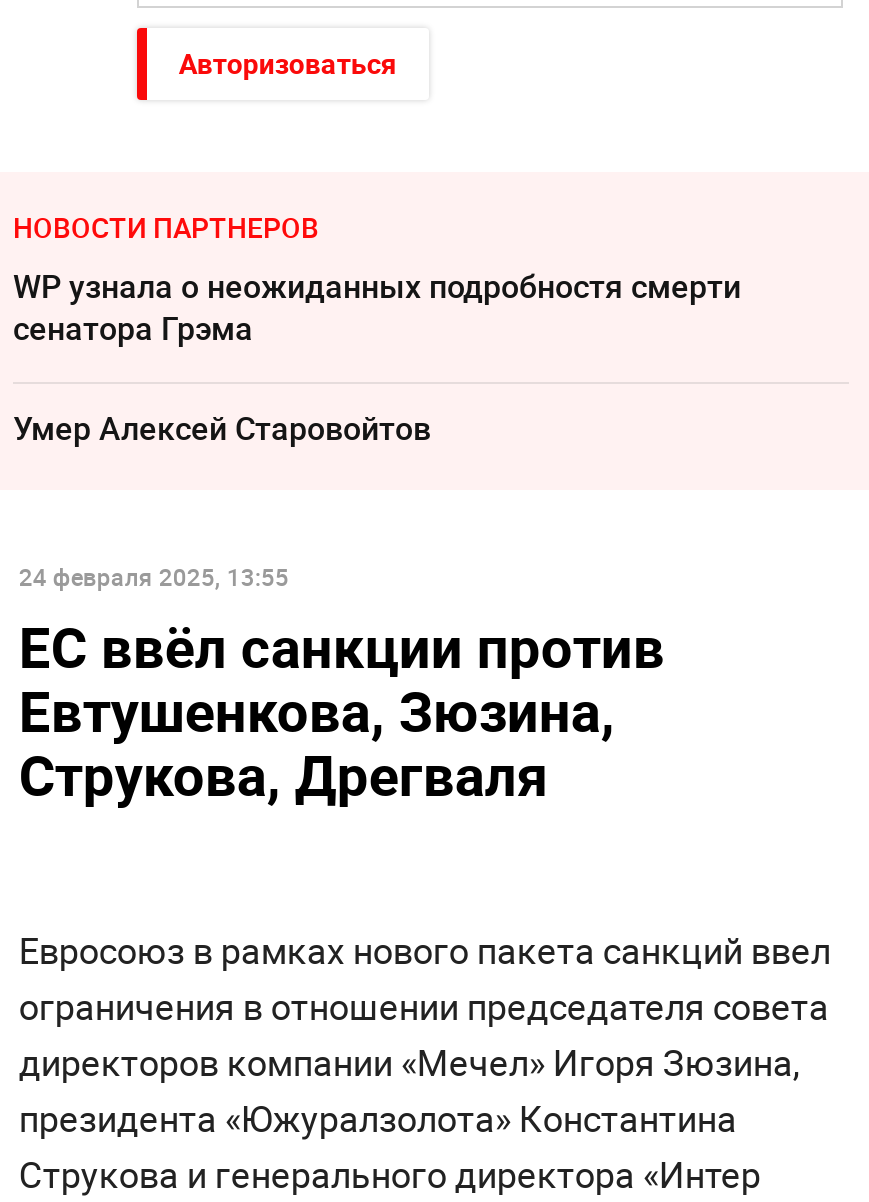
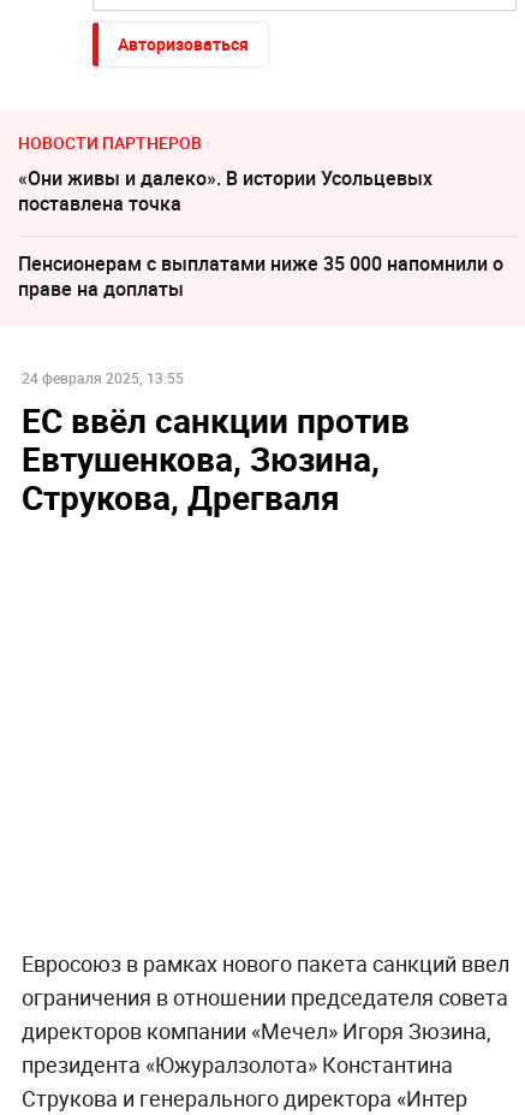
- WP узнала о неожиданных подробностя смерти
- сенатора Грэма
+ «Они живы и далеко». В истории Усольцевых
+ поставлена точка

- Умер Алексeй Старовойтов
+ Пенсионерам с выплатами ниже 35 000 напомнили о
+ праве на доплаты
